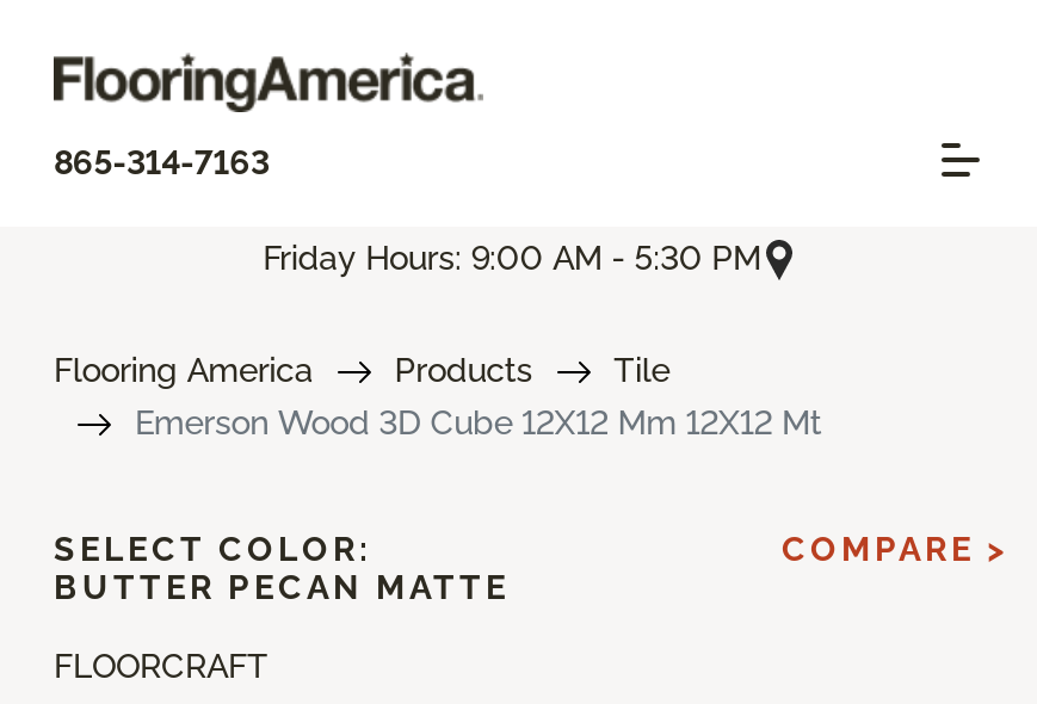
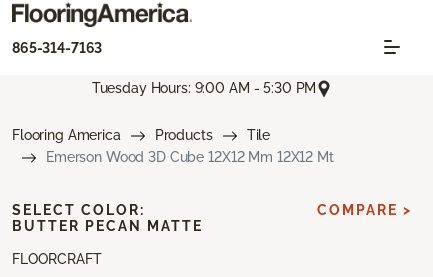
- Friday Hours: 9:00 AM - 5:30 PM
+ Tuesday Hours: 9:00 AM - 5:30 PM
